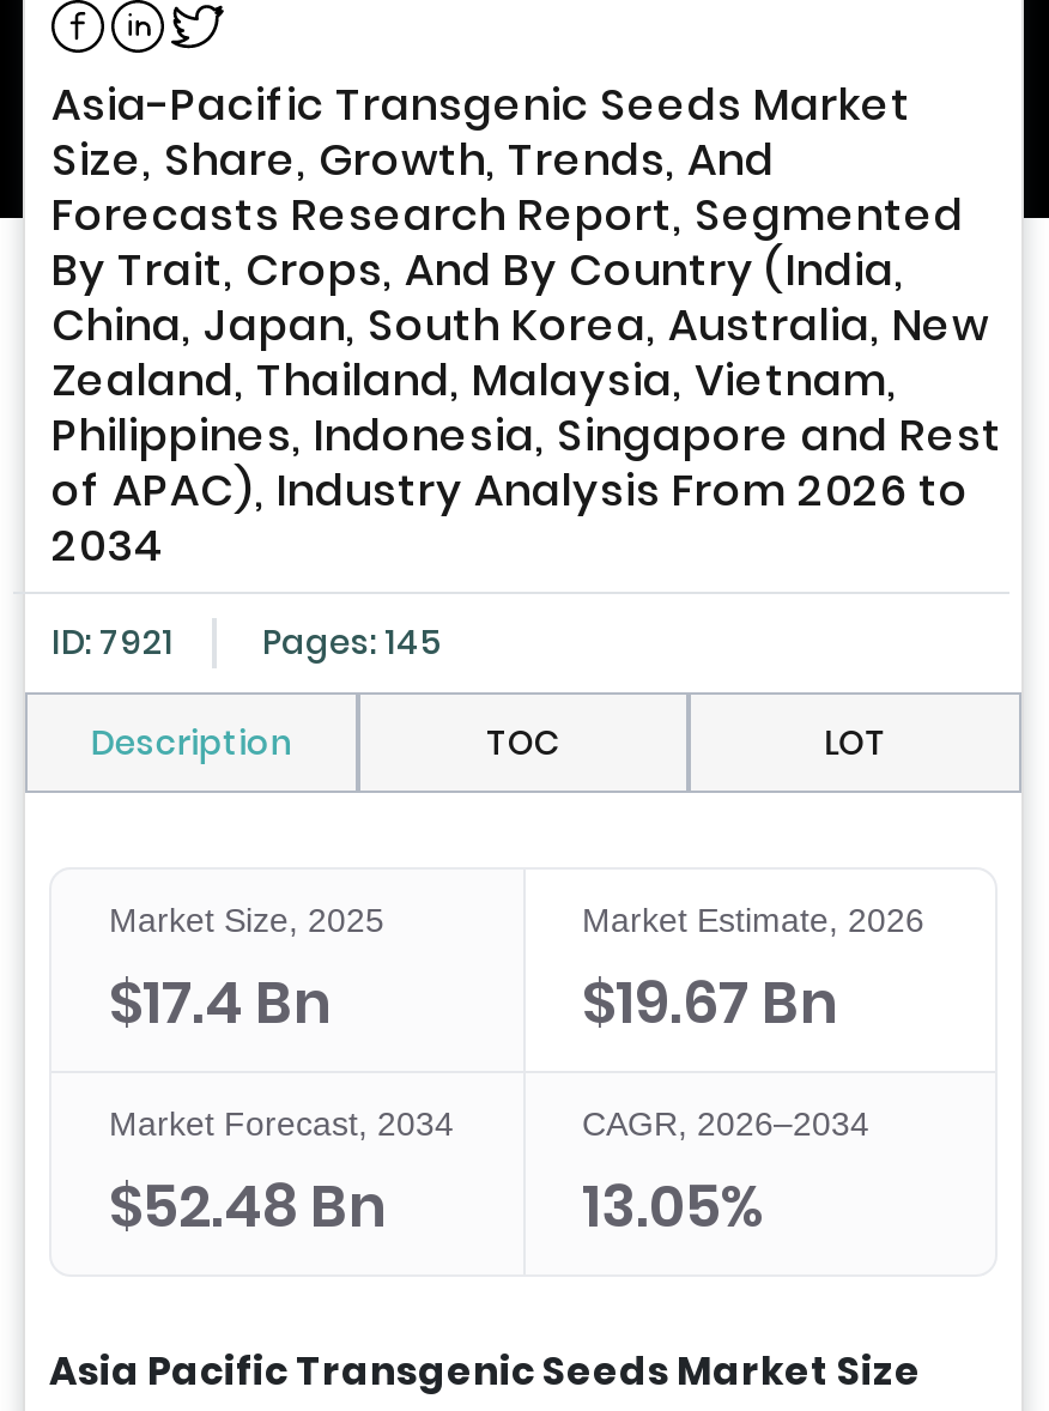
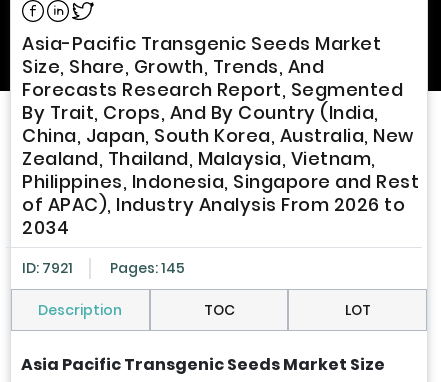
- Market Size, 2025
- $17.4 Bn

- Market Estimate, 2026
- $19.67 Bn
- Market Forecast, 2034
- $52.48 Bn

- CAGR, 2026–2034
- 13.05%
